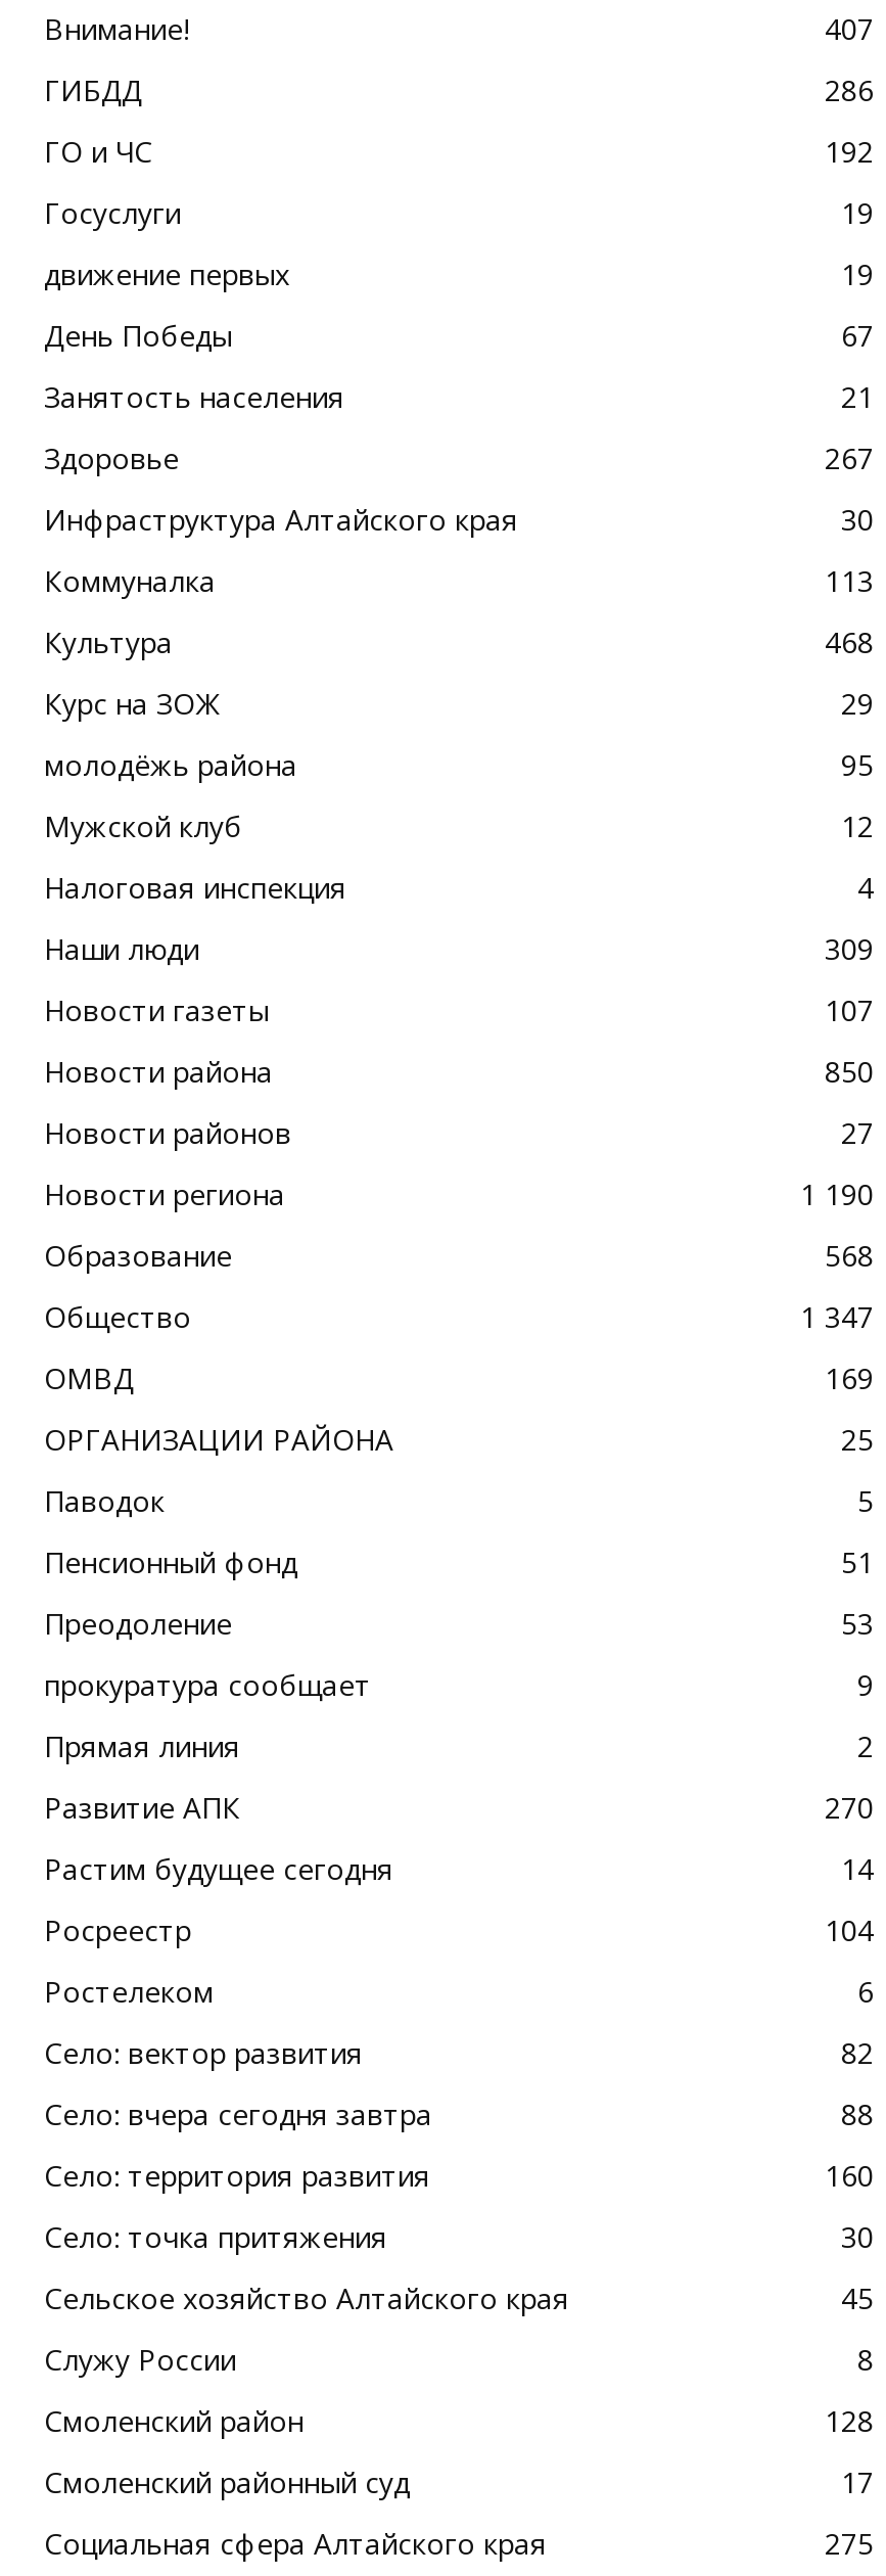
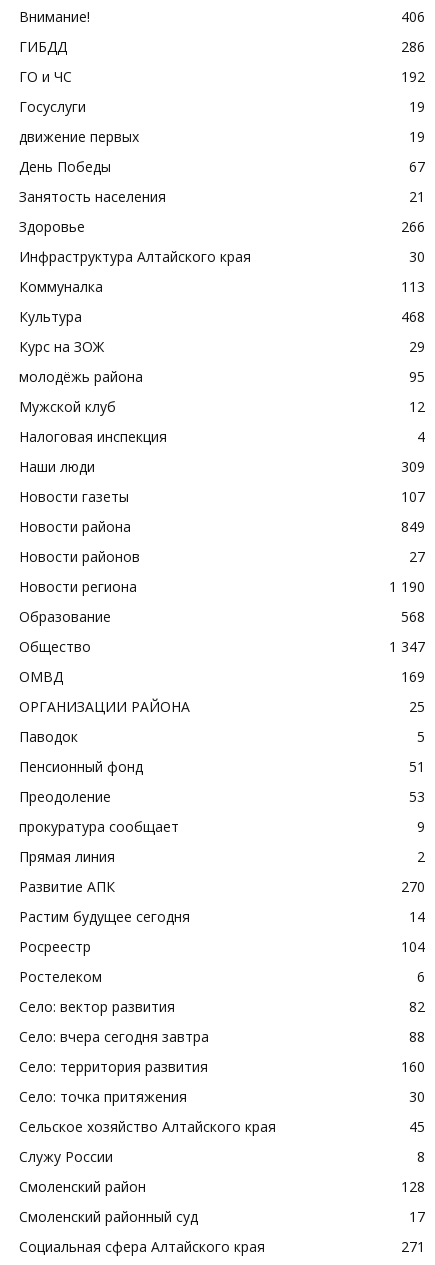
- 407
+ 406

- 267
+ 266

- 850
+ 849

- 275
+ 271
